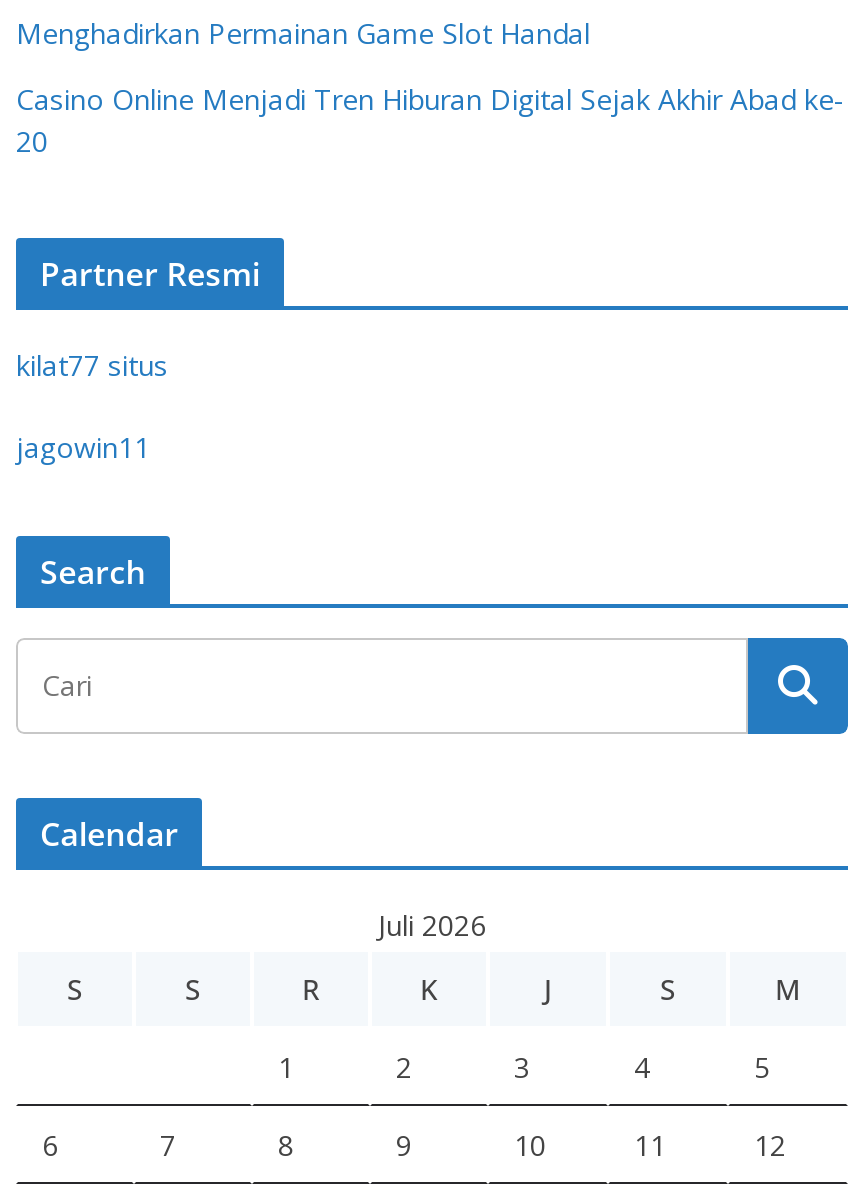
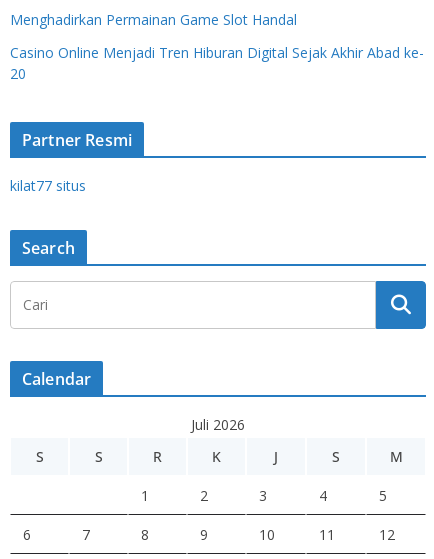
- jagowin11
